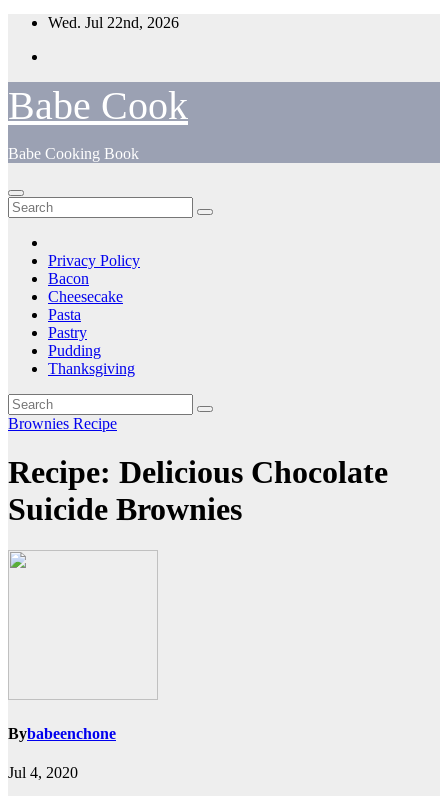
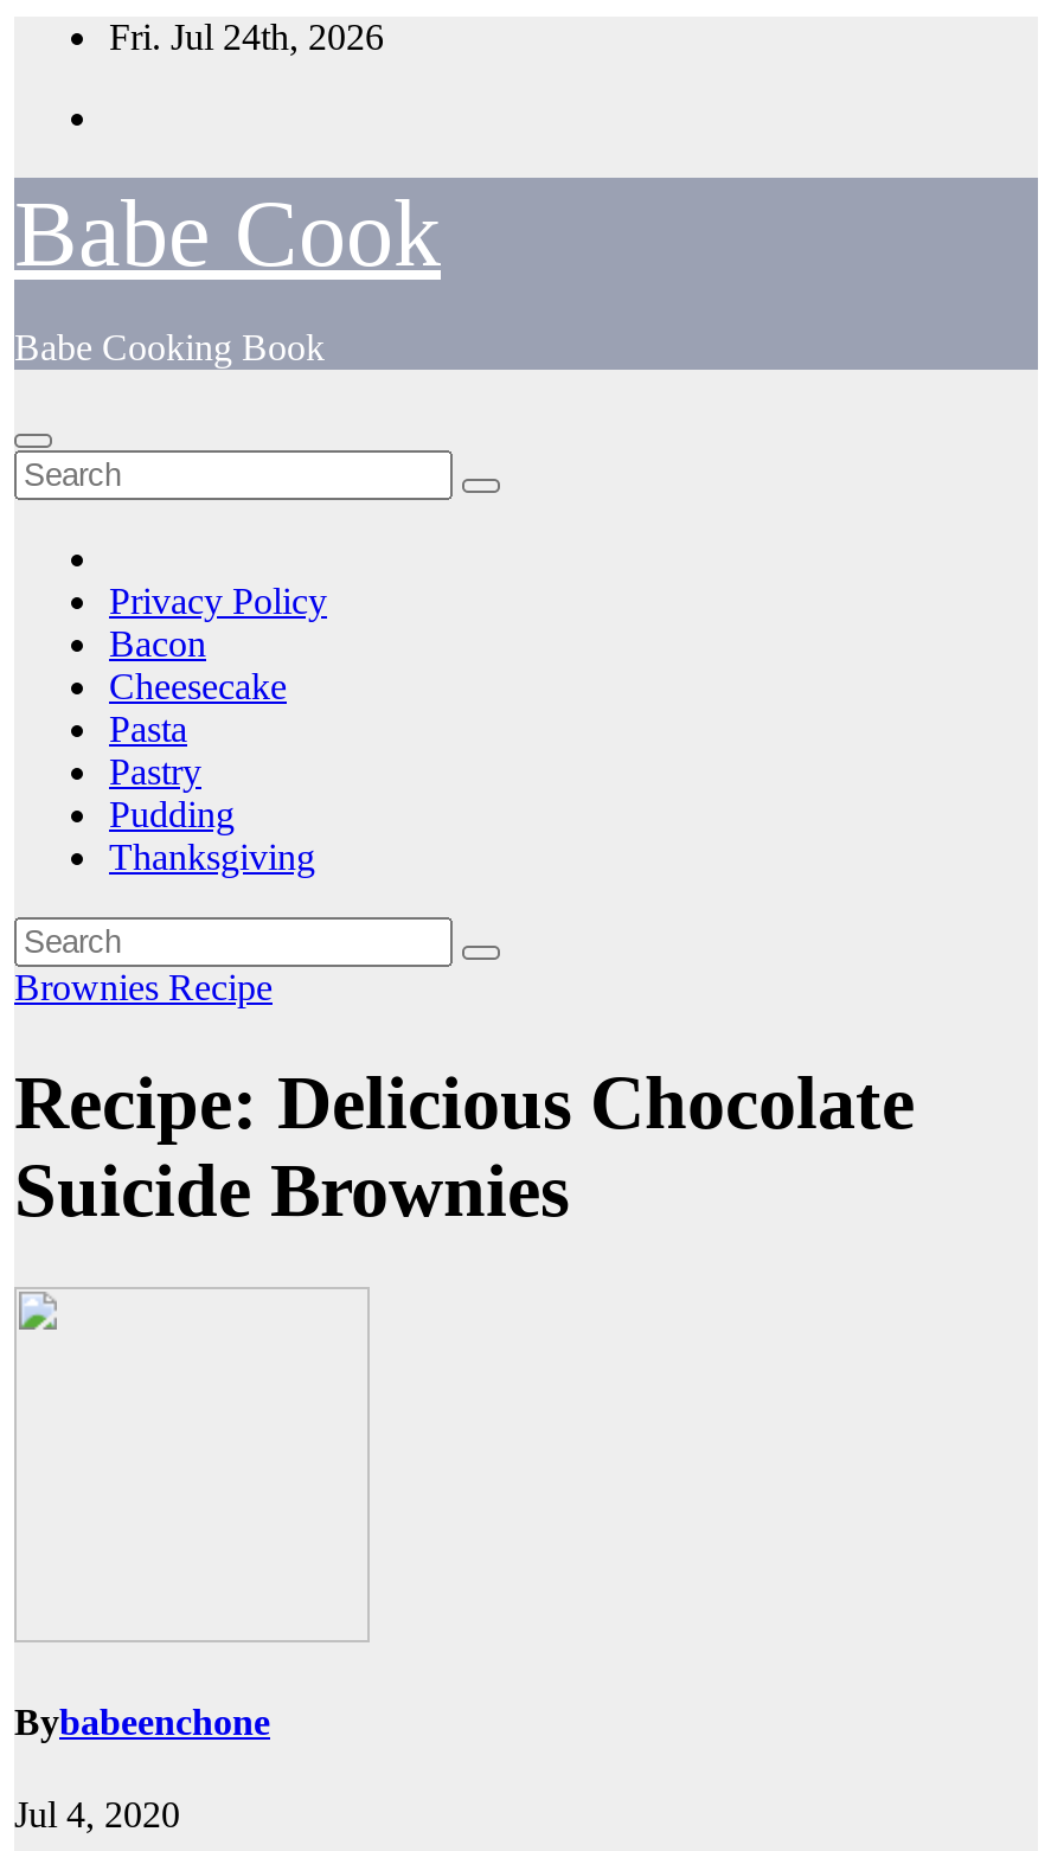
- Wed. Jul 22nd, 2026
+ Fri. Jul 24th, 2026
